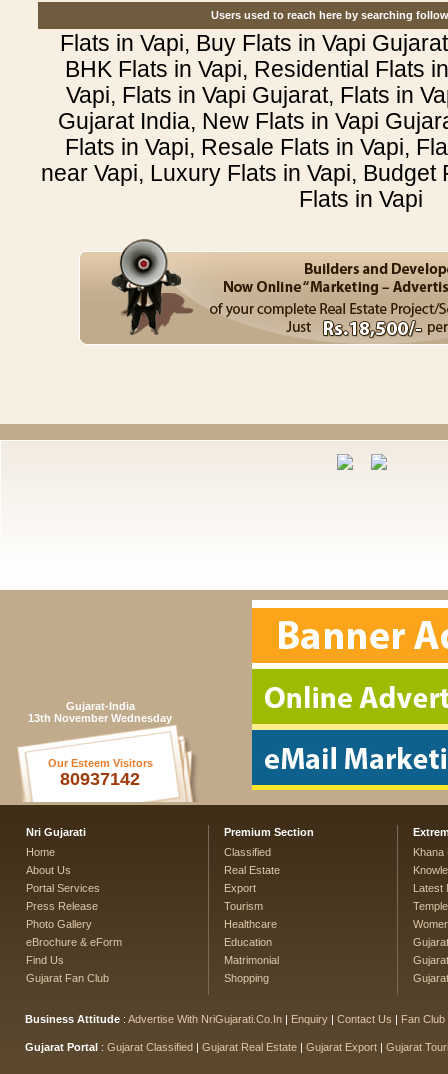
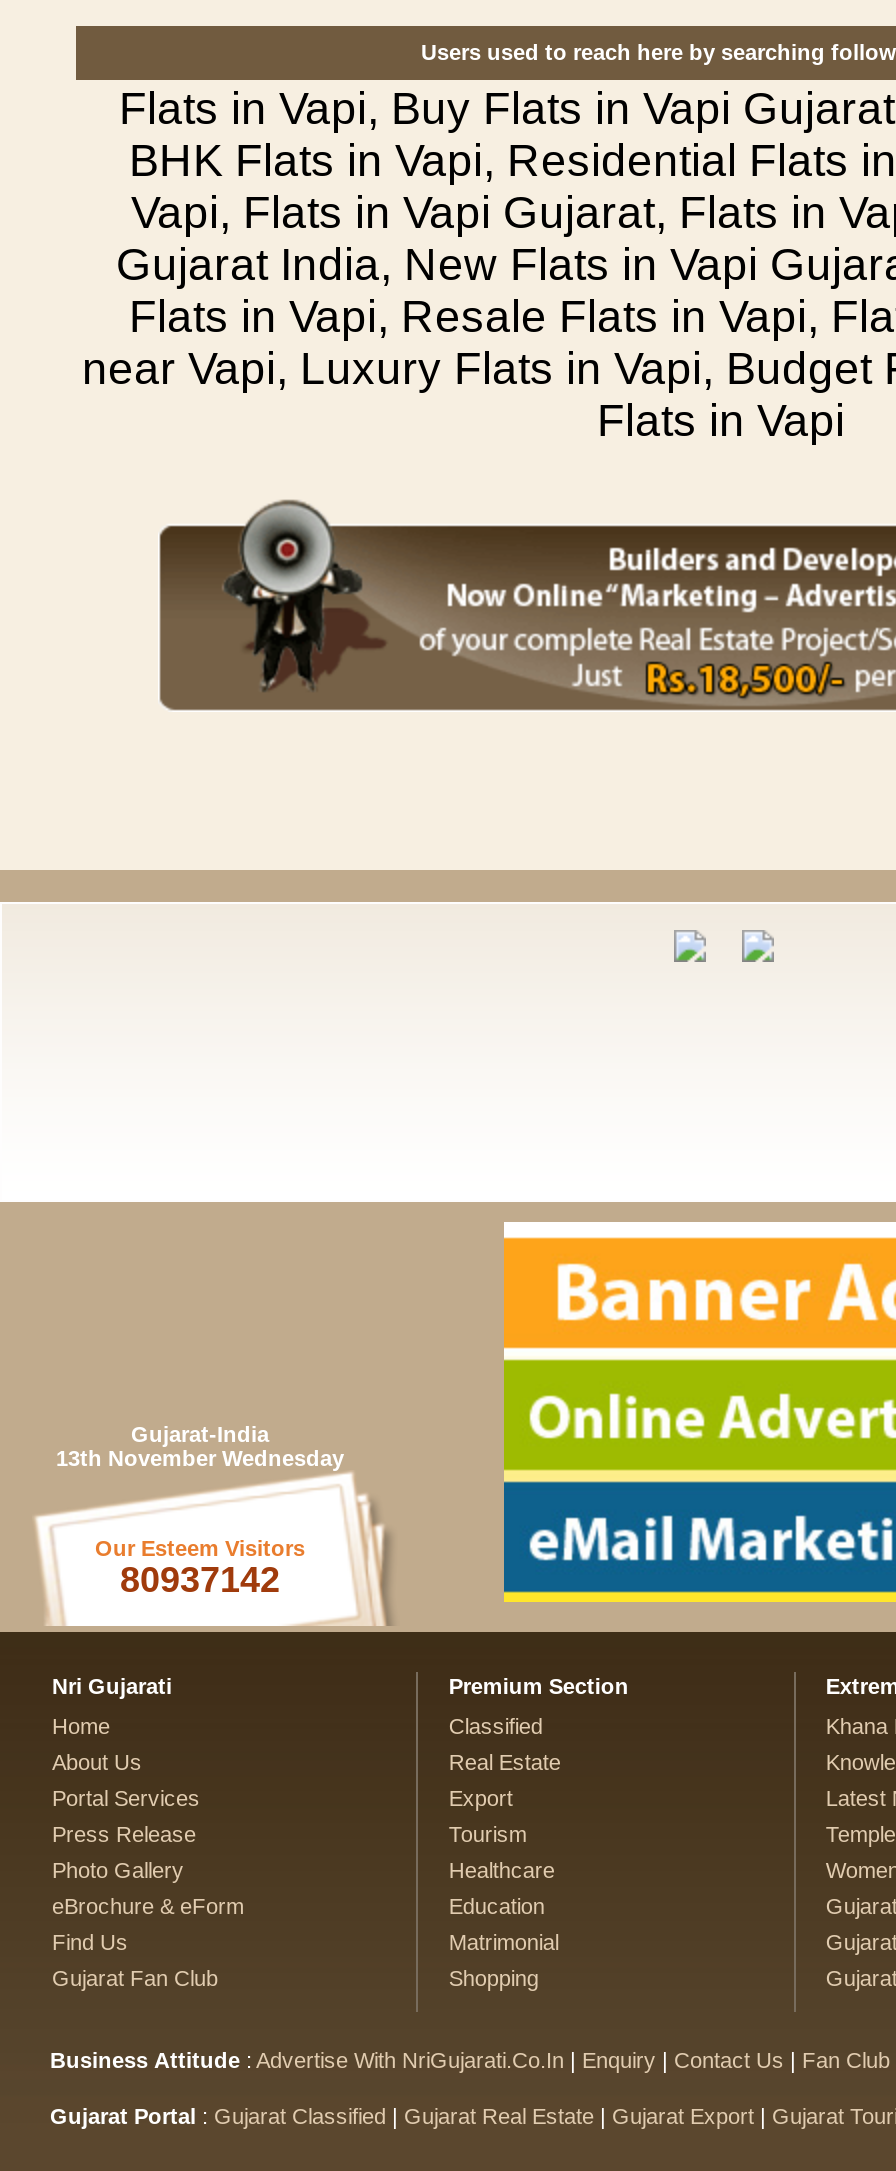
- [image]
+ [image]
